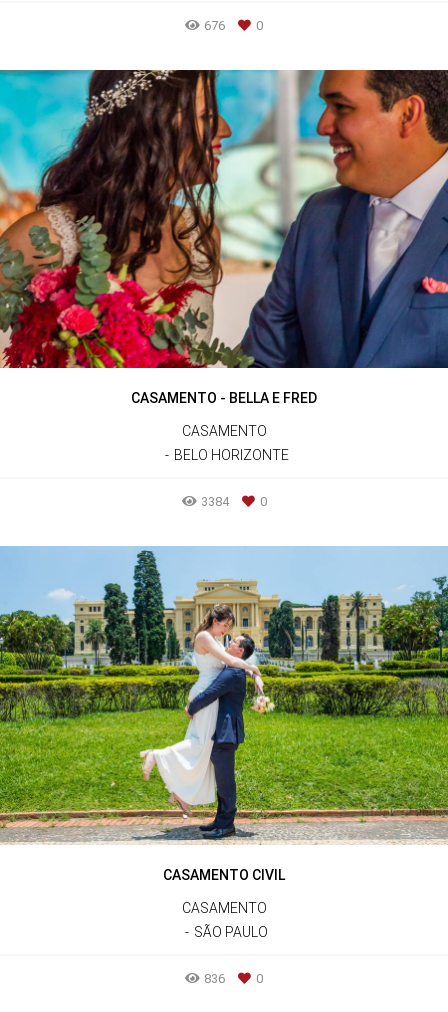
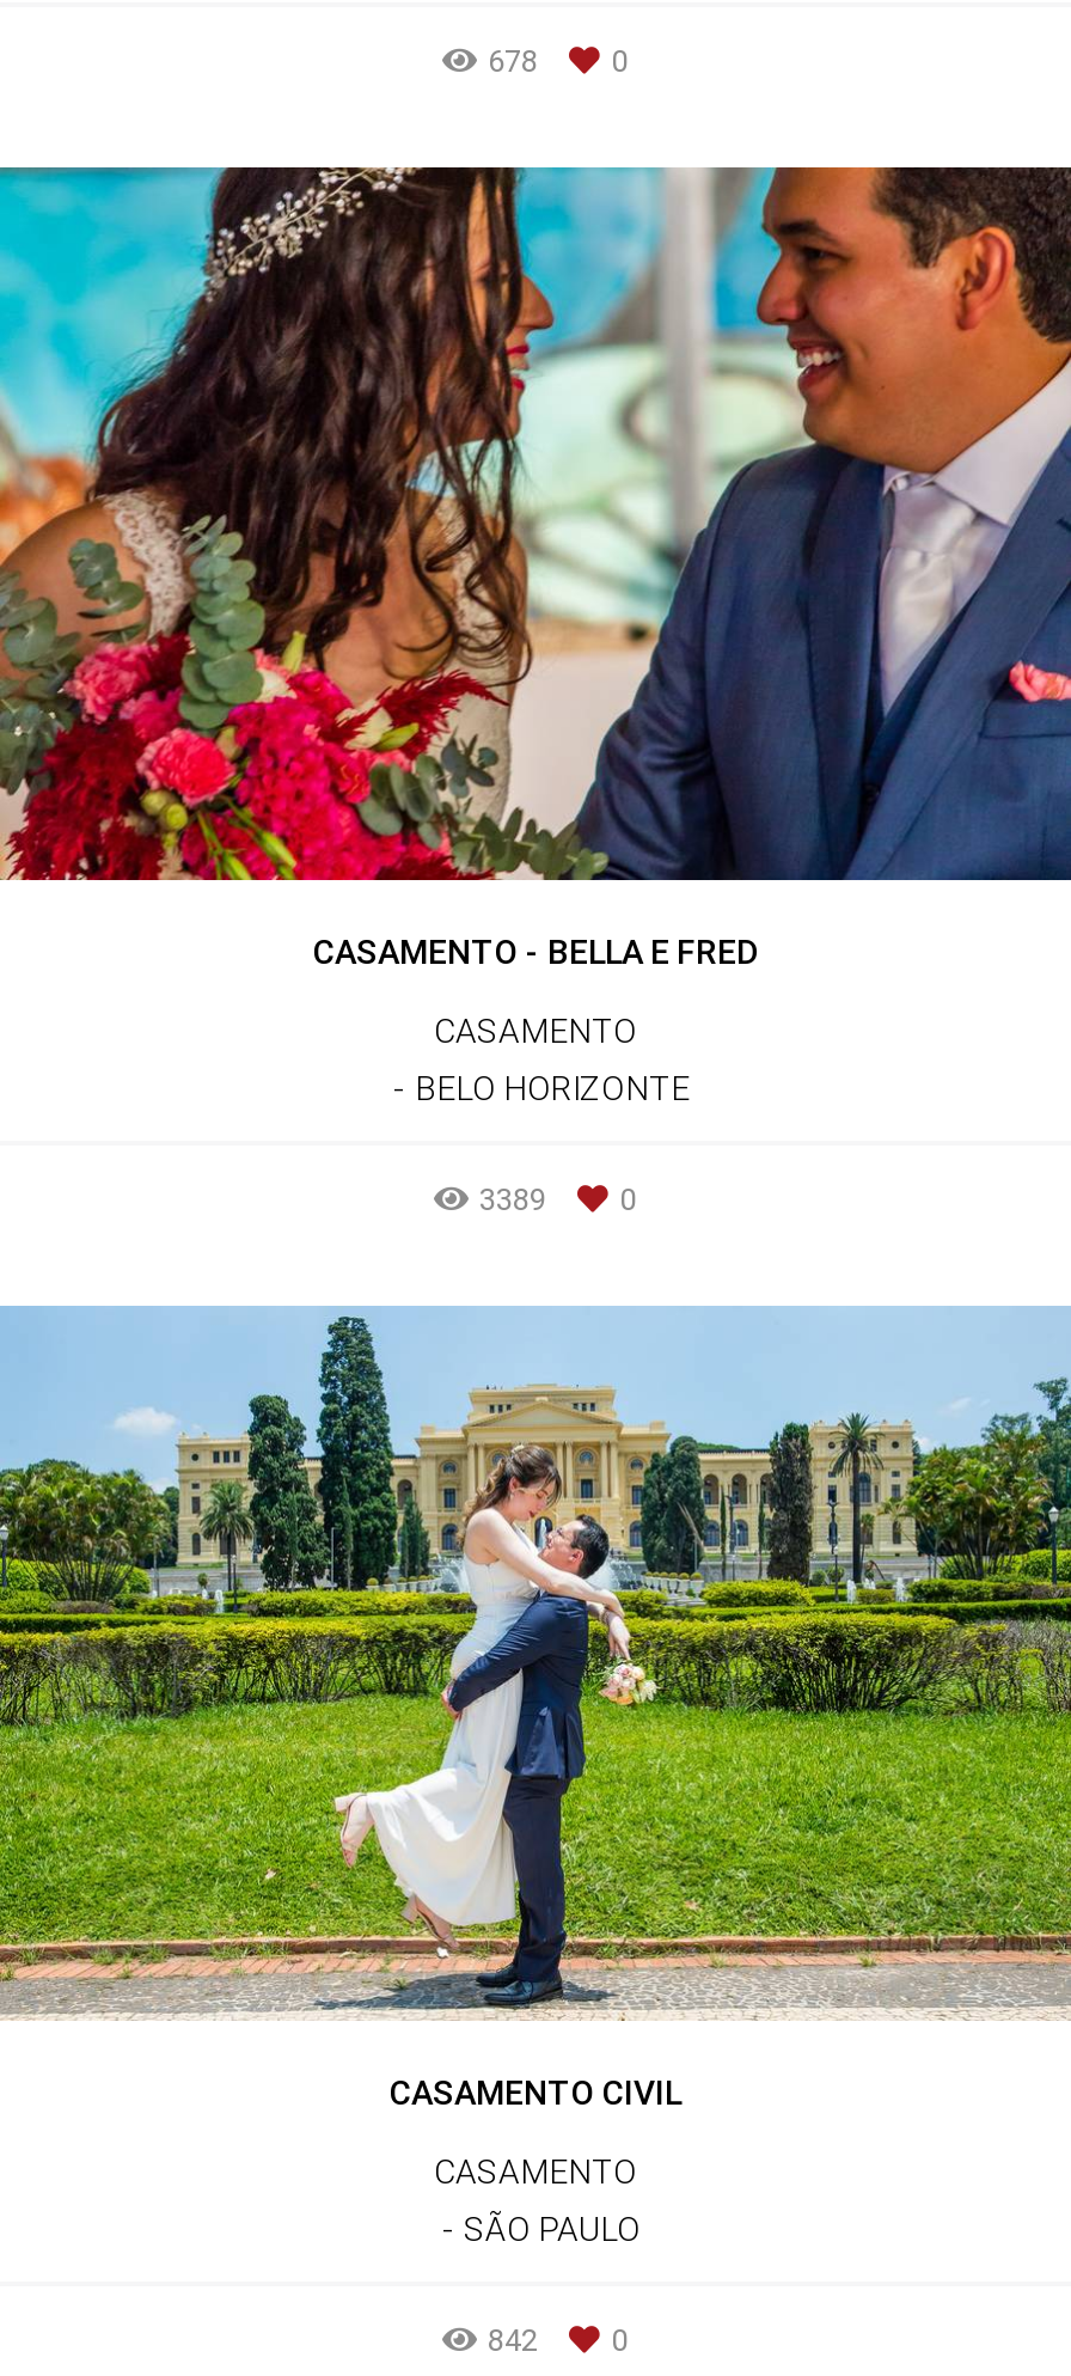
- 676
+ 678

- 3384
+ 3389

- 836
+ 842
